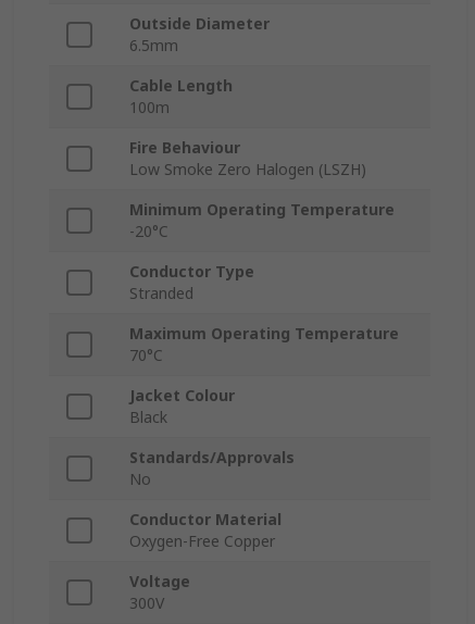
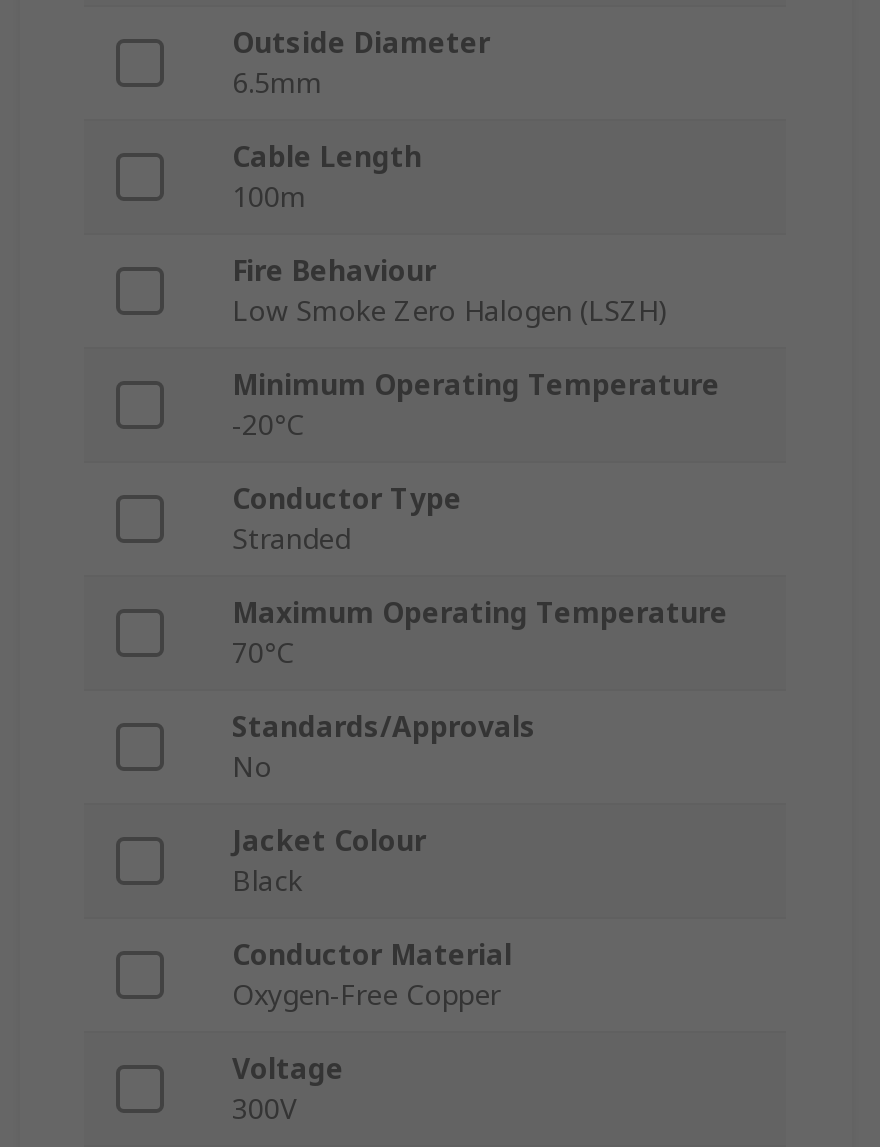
moved down: Jacket Colour | Black

moved up: Standards/Approvals | No
